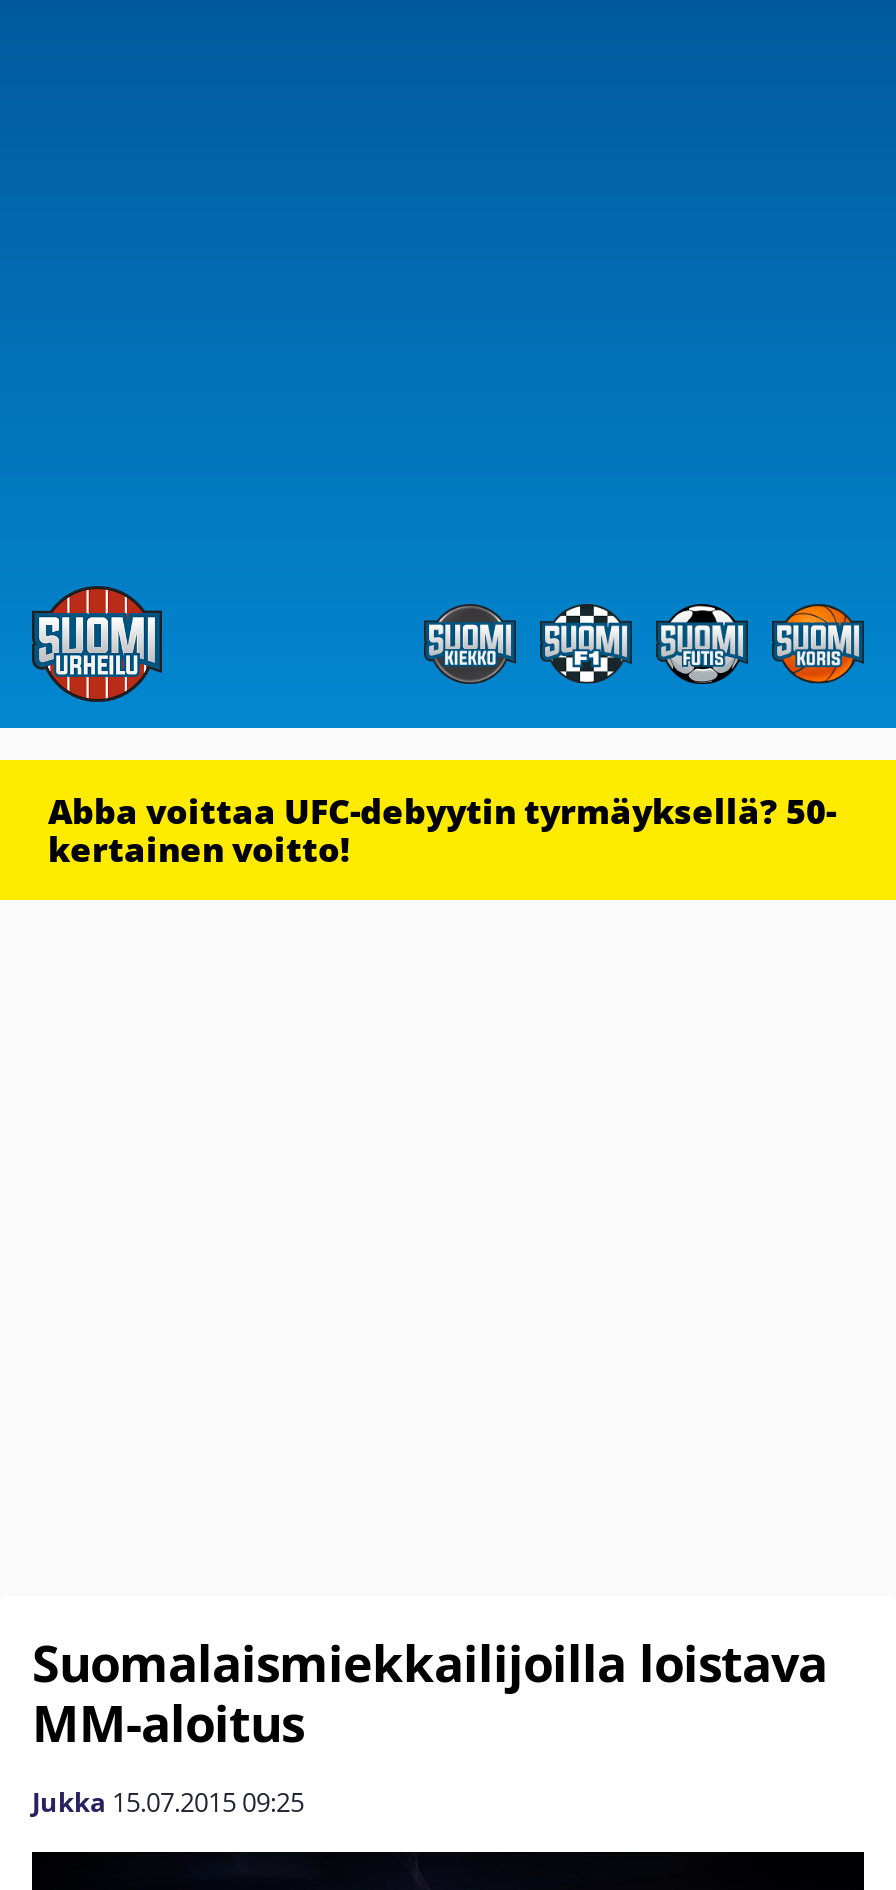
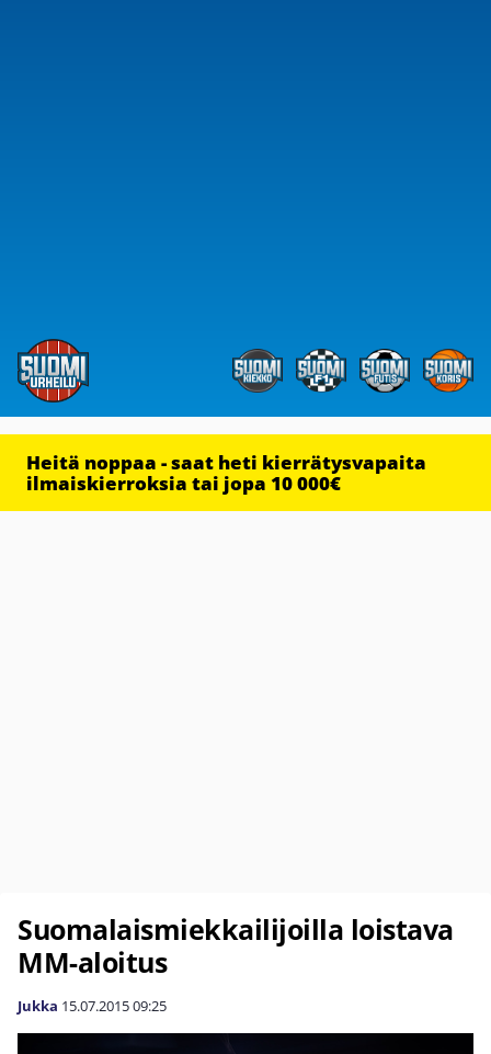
- Abba voittaa UFC-debyytin tyrmäyksellä? 50-
- kertainen voitto!
+ Heitä noppaa - saat heti kierrätysvapaita
+ ilmaiskierroksia tai jopa 10 000€
